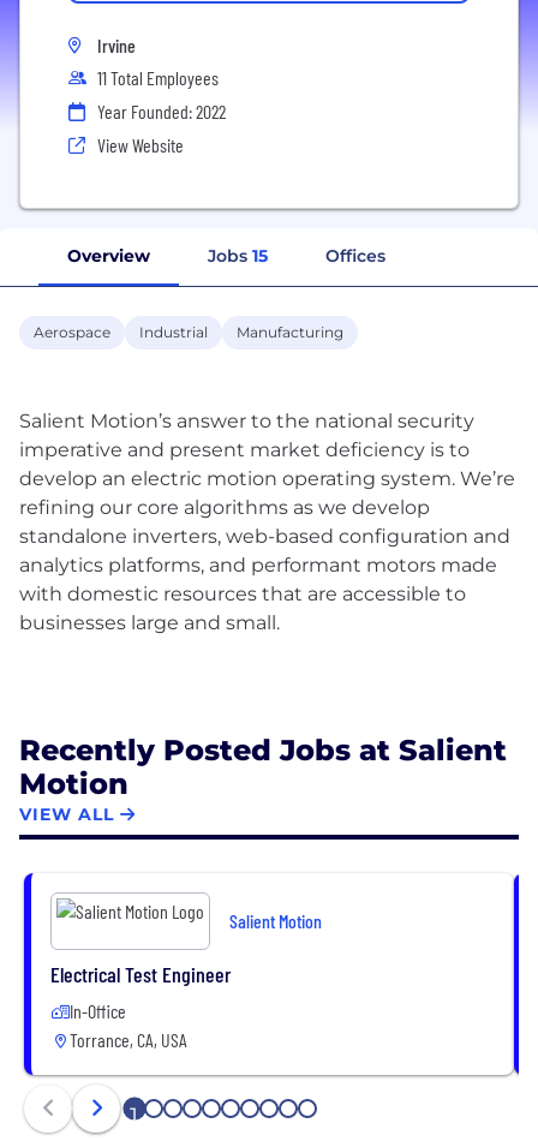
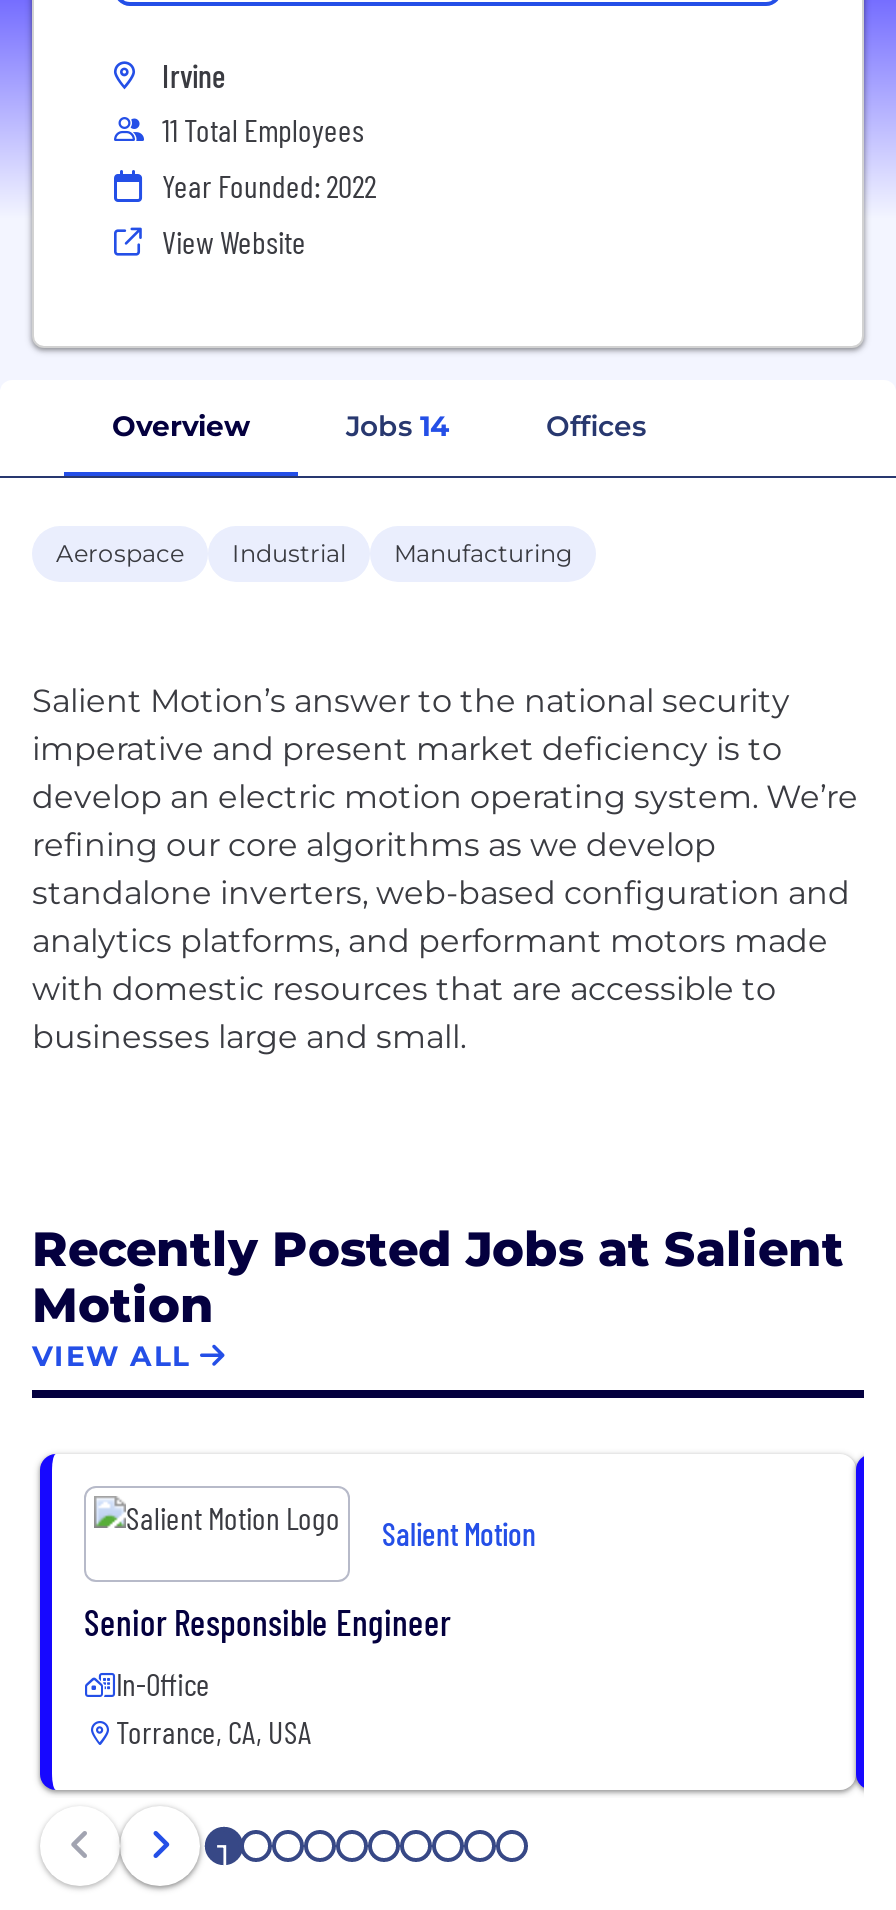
- Jobs 15
+ Jobs 14

- Electrical Test Engineer
+ Senior Responsible Engineer
